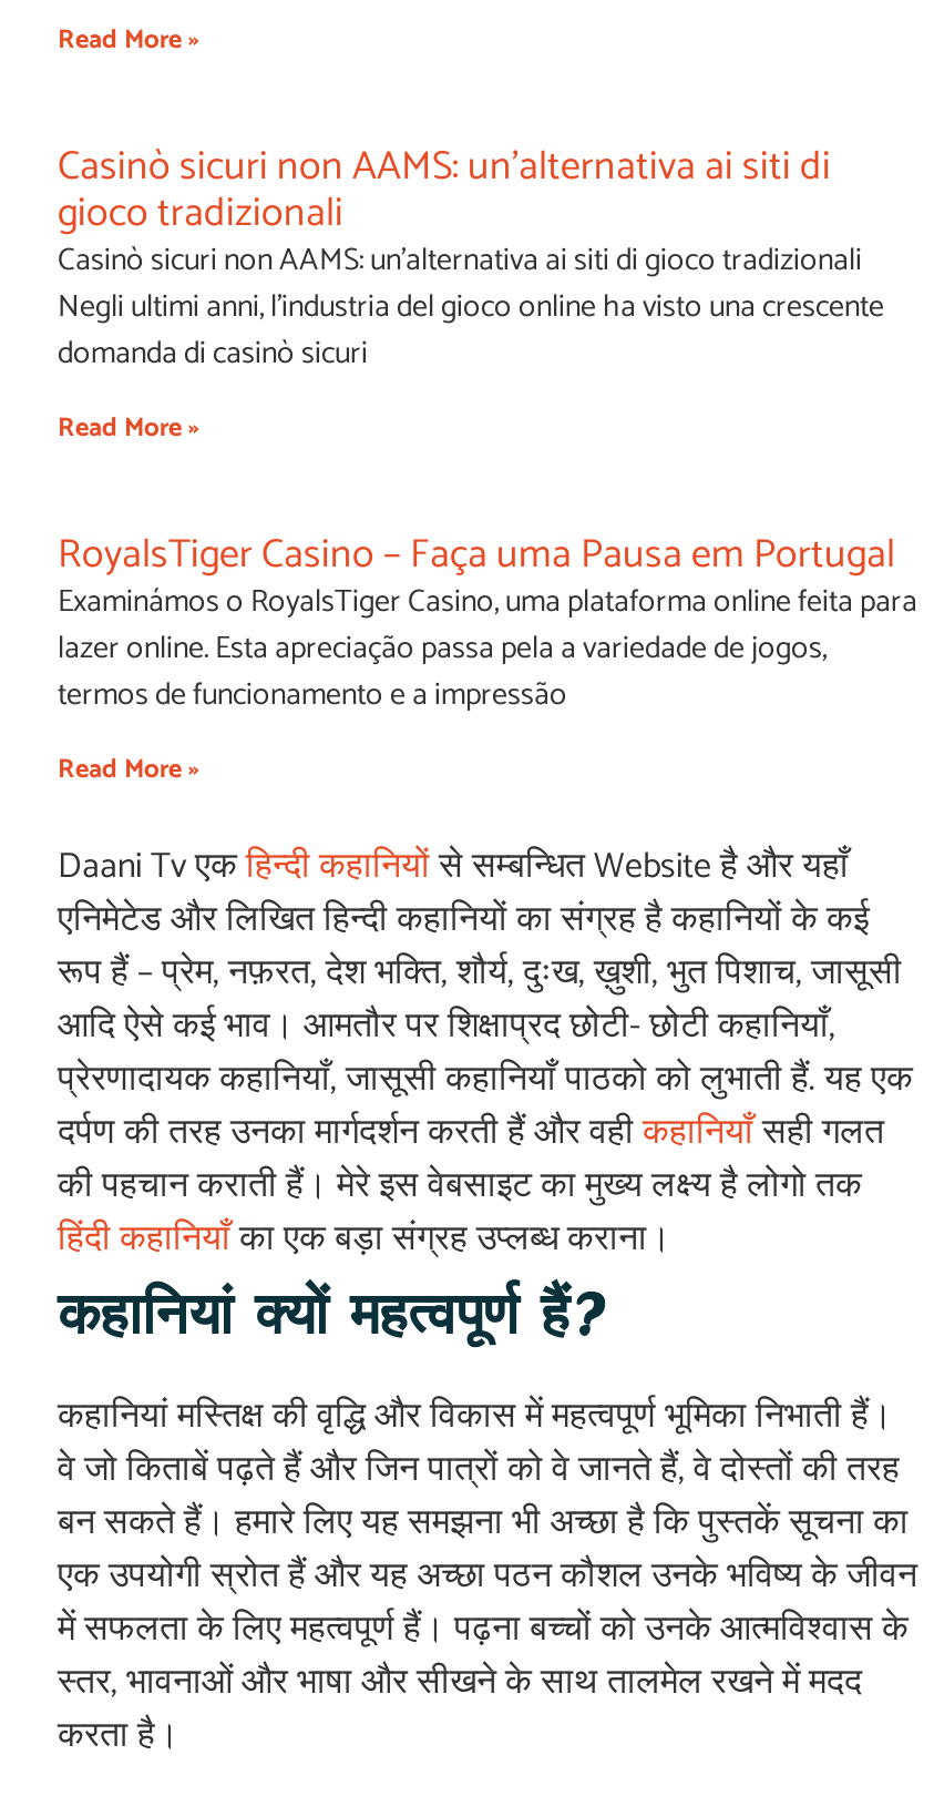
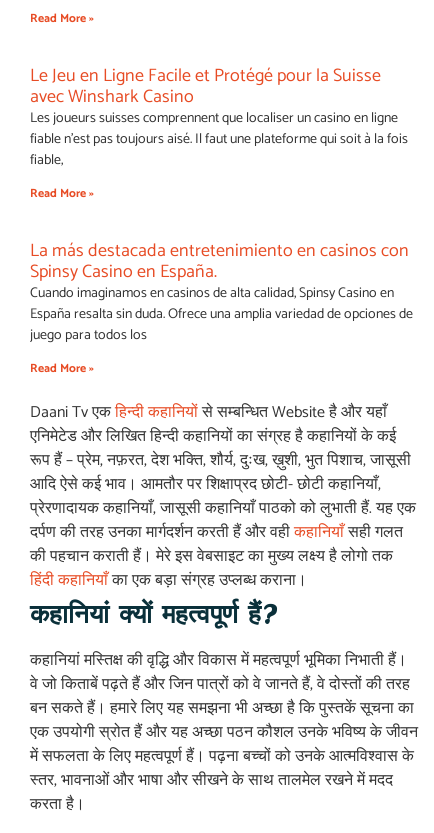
- Casinò sicuri non AAMS: un’alternativa ai siti di
- gioco tradizionali
- Casinò sicuri non AAMS: un’alternativa ai siti di gioco tradizionali
- Negli ultimi anni, l’industria del gioco online ha visto una crescente
- domanda di casinò sicuri
+ Le Jeu en Ligne Facile et Protégé pour la Suisse
+ avec Winshark Casino
+ Les joueurs suisses comprennent que localiser un casino en ligne
+ fiable n’est pas toujours aisé. Il faut une plateforme qui soit à la fois
+ fiable,

- RoyalsTiger Casino – Faça uma Pausa em Portugal
- Examinámos o RoyalsTiger Casino, uma plataforma online feita para
- lazer online. Esta apreciação passa pela a variedade de jogos,
- termos de funcionamento e a impressão
+ La más destacada entretenimiento en casinos con
+ Spinsy Casino en España.
+ Cuando imaginamos en casinos de alta calidad, Spinsy Casino en
+ España resalta sin duda. Ofrece una amplia variedad de opciones de
+ juego para todos los
